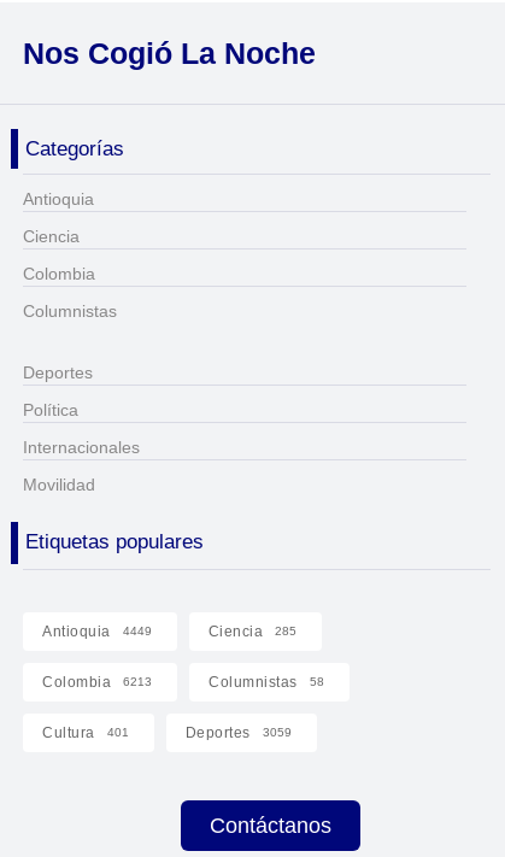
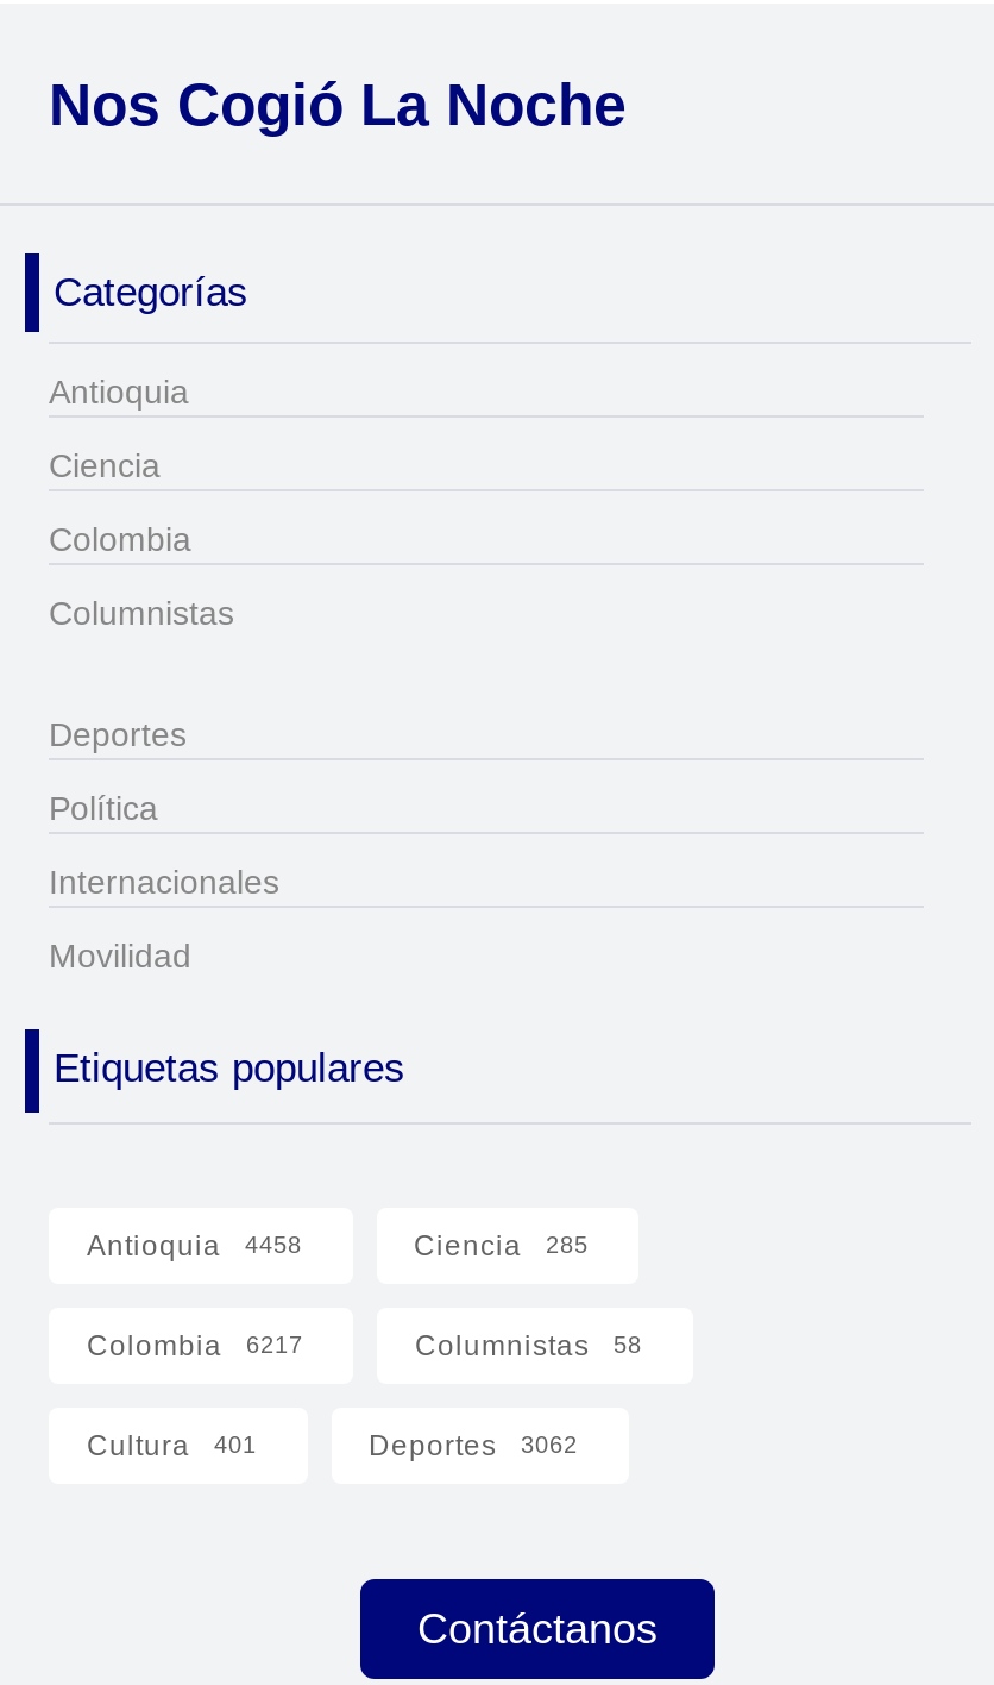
- Antioquia 4449
+ Antioquia 4458

- Colombia 6213
+ Colombia 6217

- Deportes 3059
+ Deportes 3062
